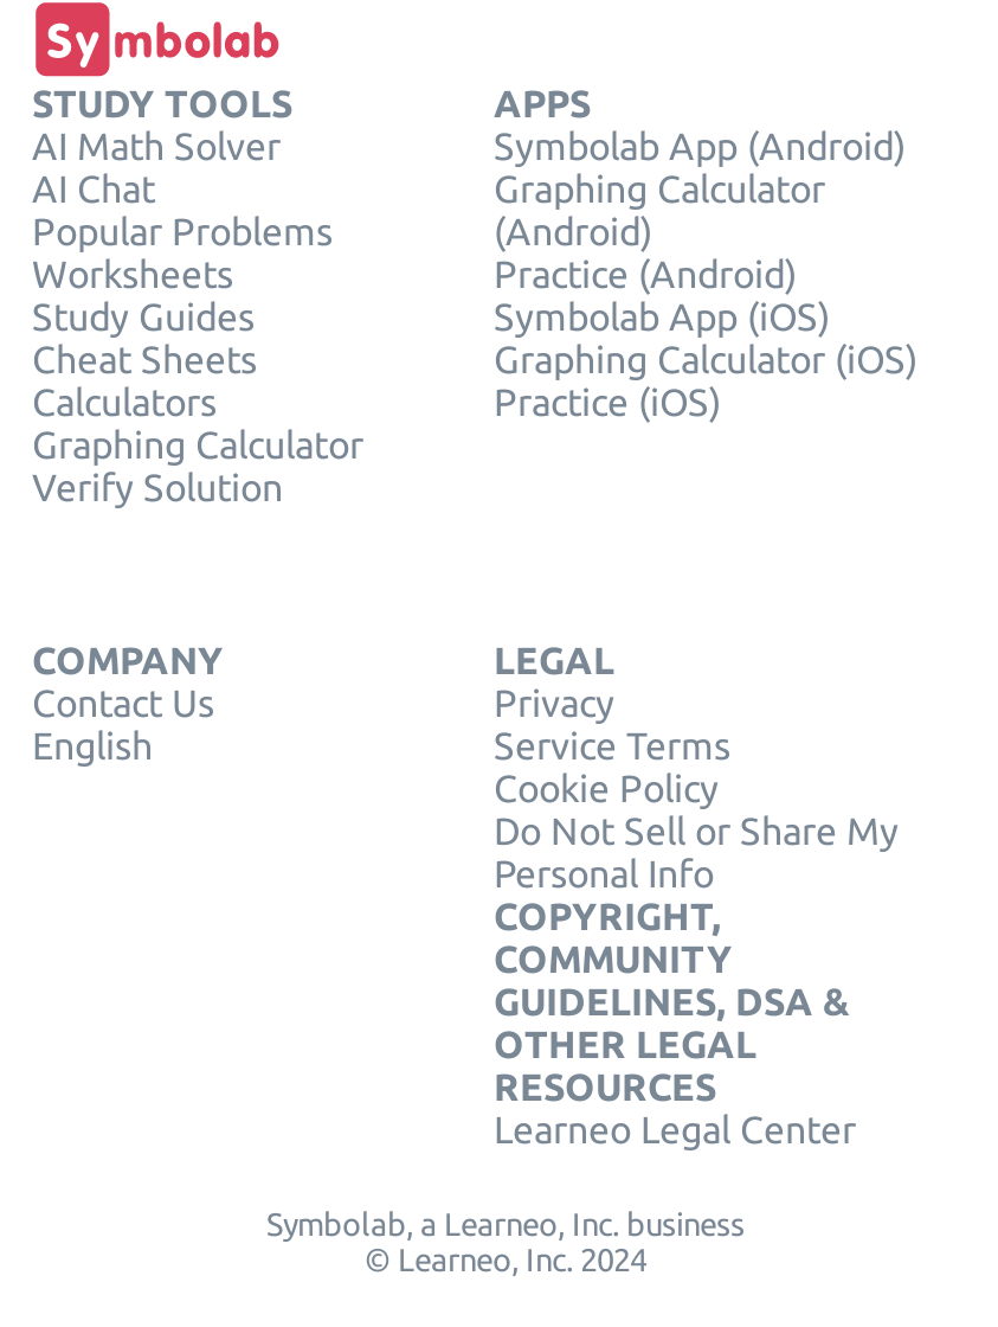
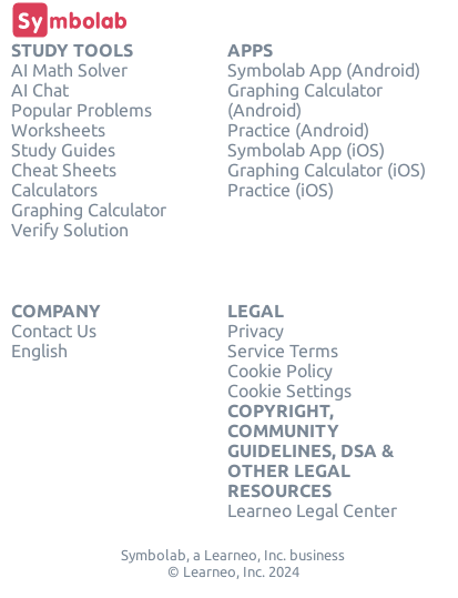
- Do Not Sell or Share My
- Personal Info
+ Cookie Settings
